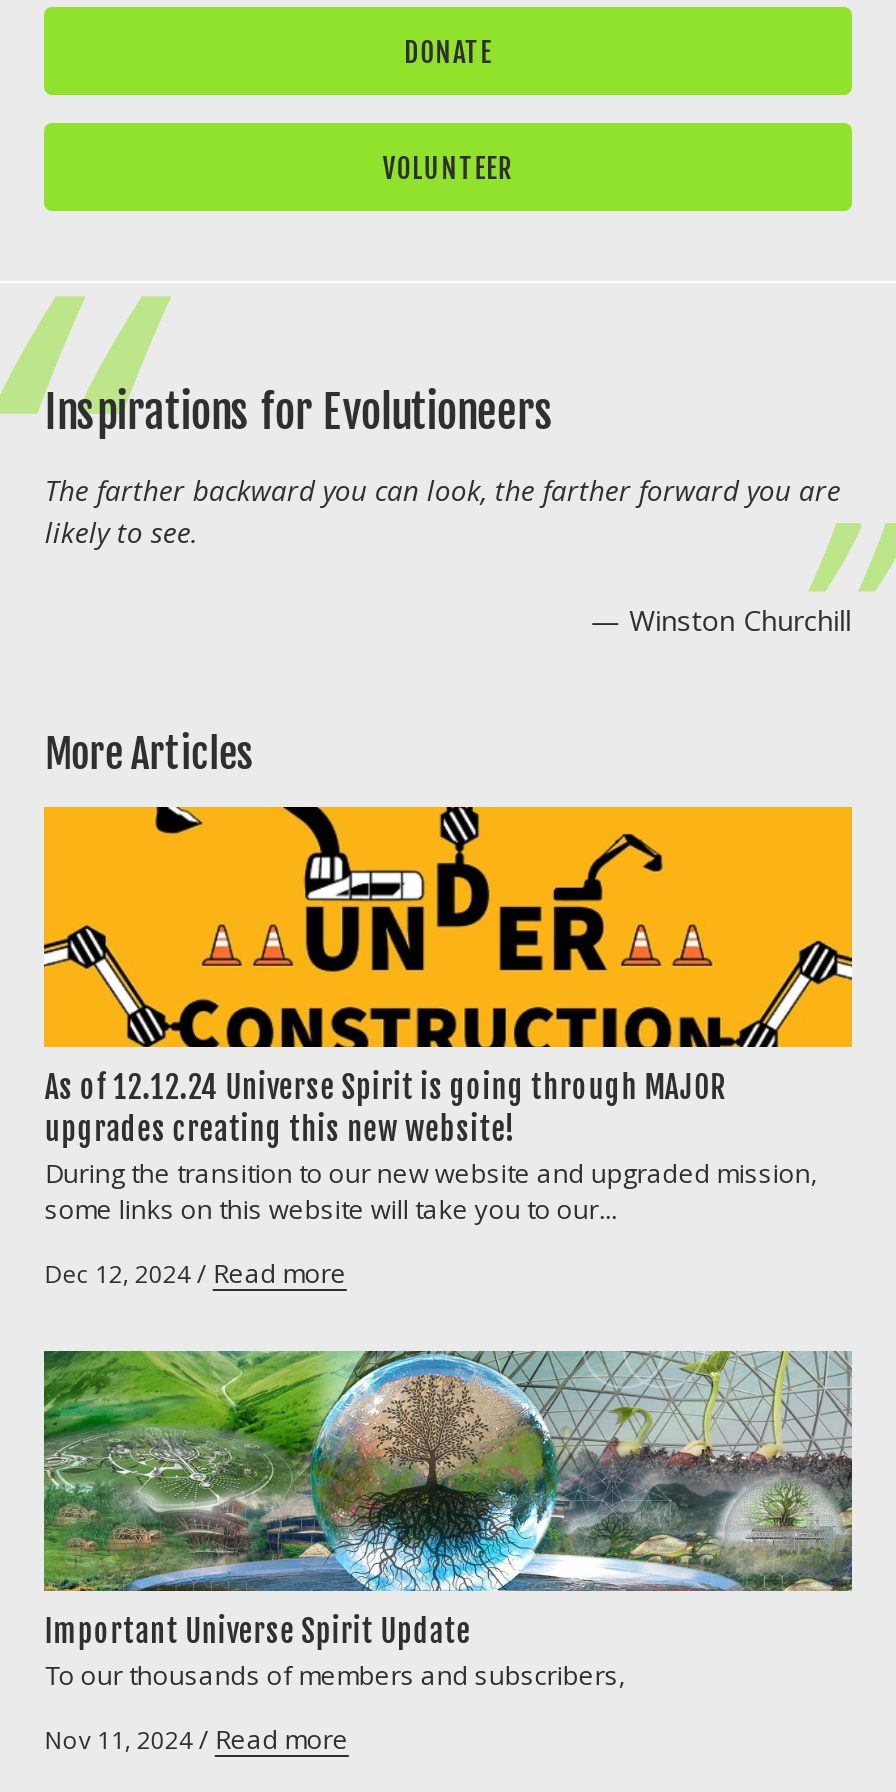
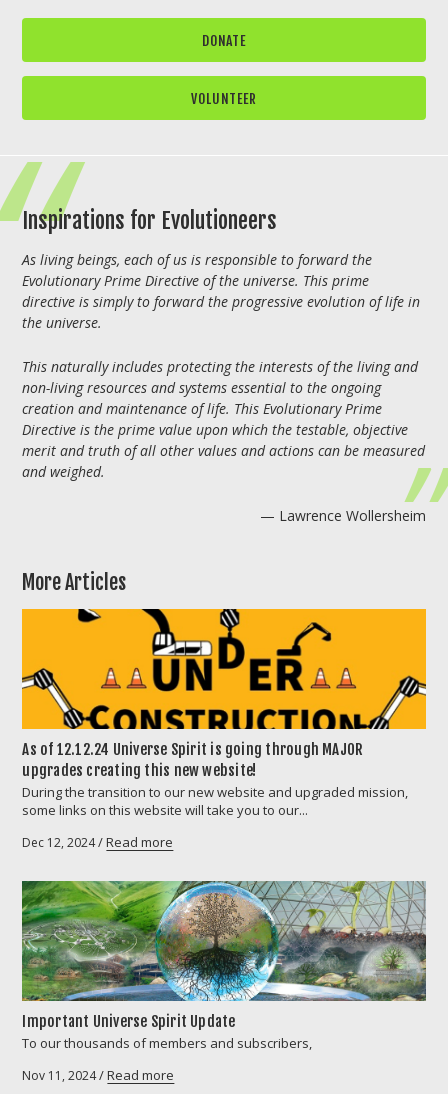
- The farther backward you can look, the farther forward you are
- likely to see.
- Winston Churchill
+ As living beings, each of us is responsible to forward the
+ Evolutionary Prime Directive of the universe. This prime
+ directive is simply to forward the progressive evolution of life in
+ the universe.
+ This naturally includes protecting the interests of the living and
+ non-living resources and systems essential to the ongoing
+ creation and maintenance of life. This Evolutionary Prime
+ Directive is the prime value upon which the testable, objective
+ merit and truth of all other values and actions can be measured
+ and weighed.
+ Lawrence Wollersheim
